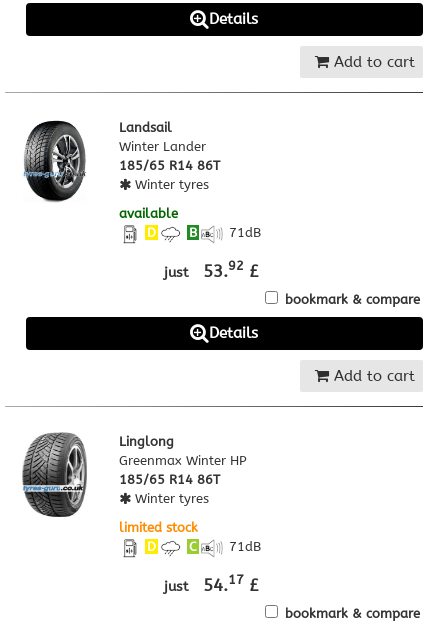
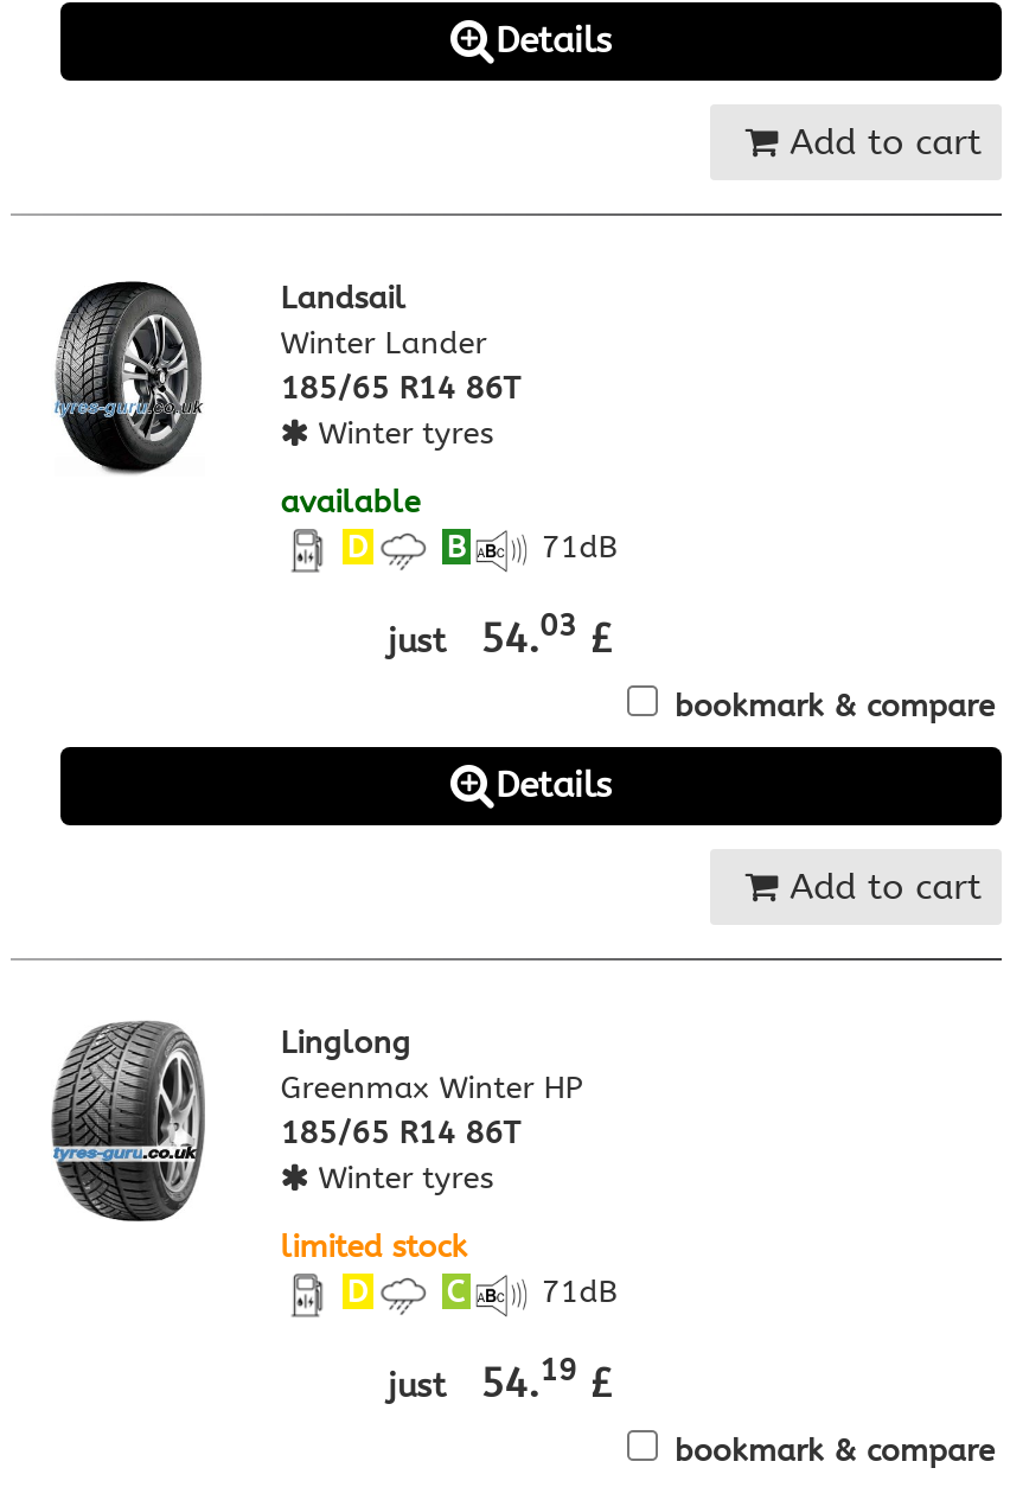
- just 53.92 £
+ just 54.03 £

- just 54.17 £
+ just 54.19 £
